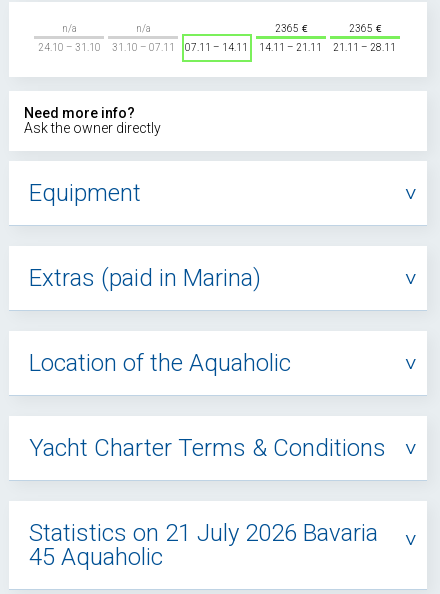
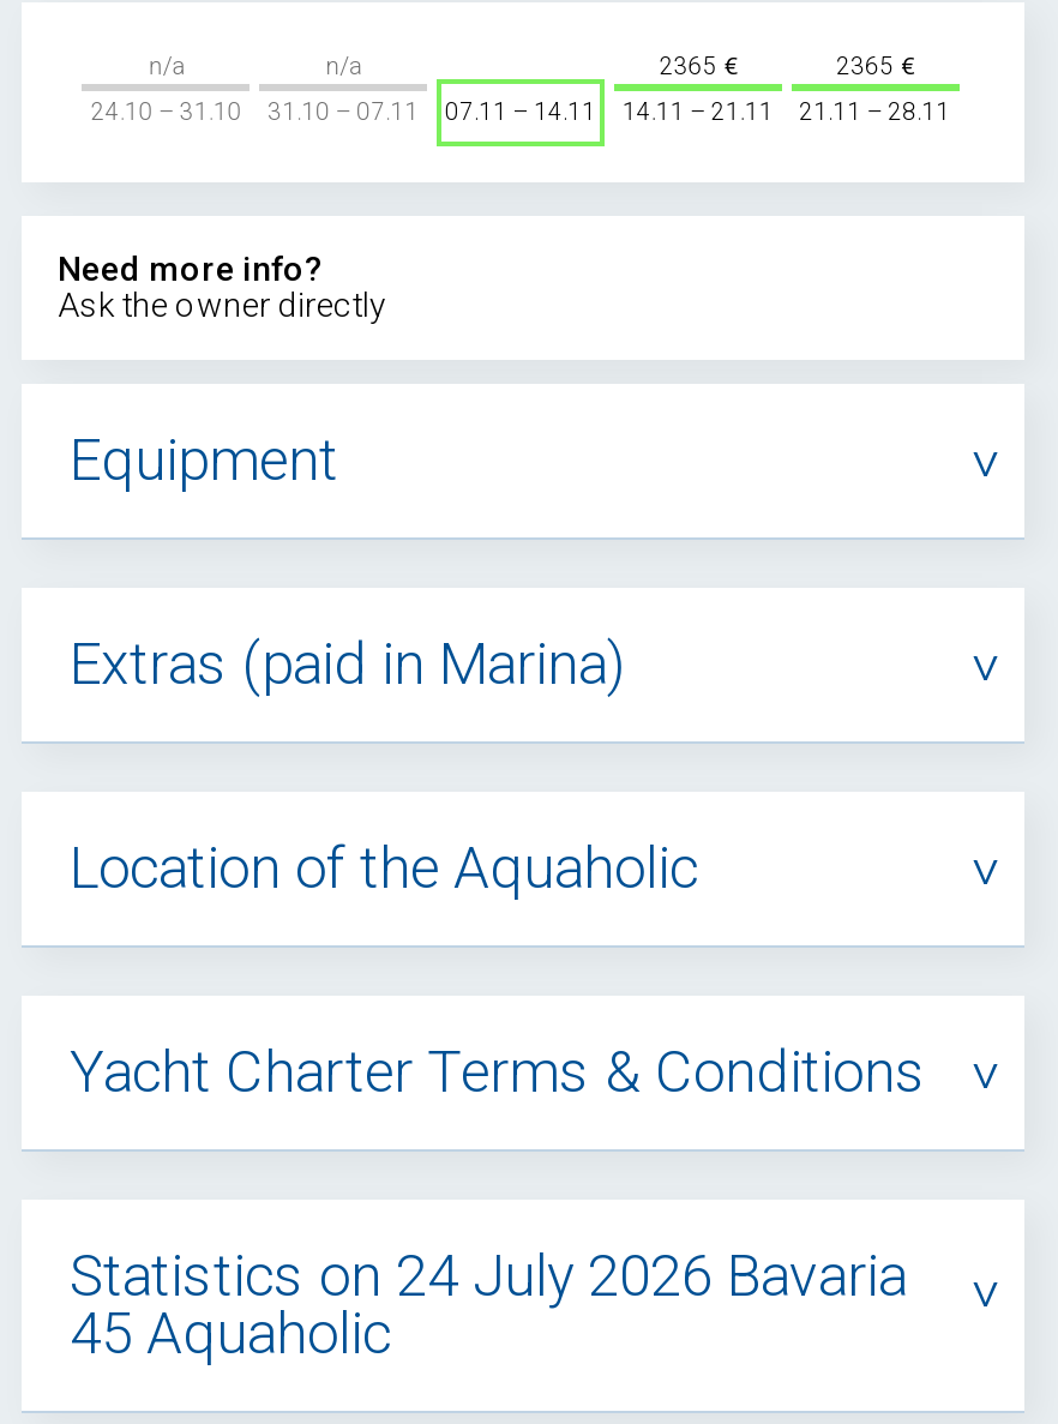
- Statistics on 21 July 2026 Bavaria
+ Statistics on 24 July 2026 Bavaria
